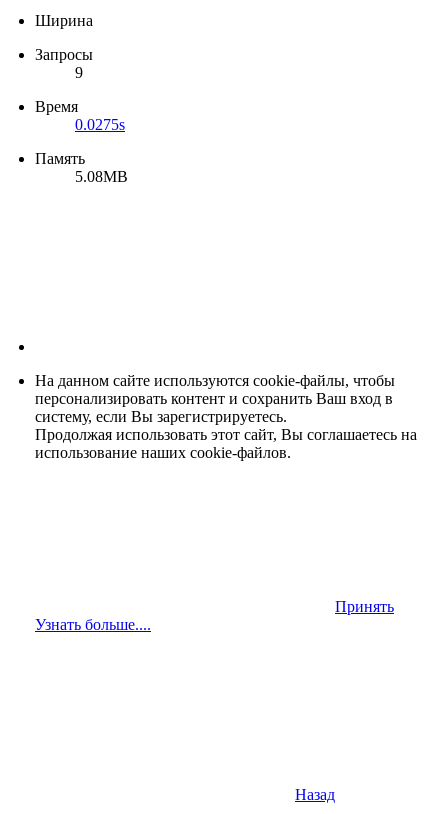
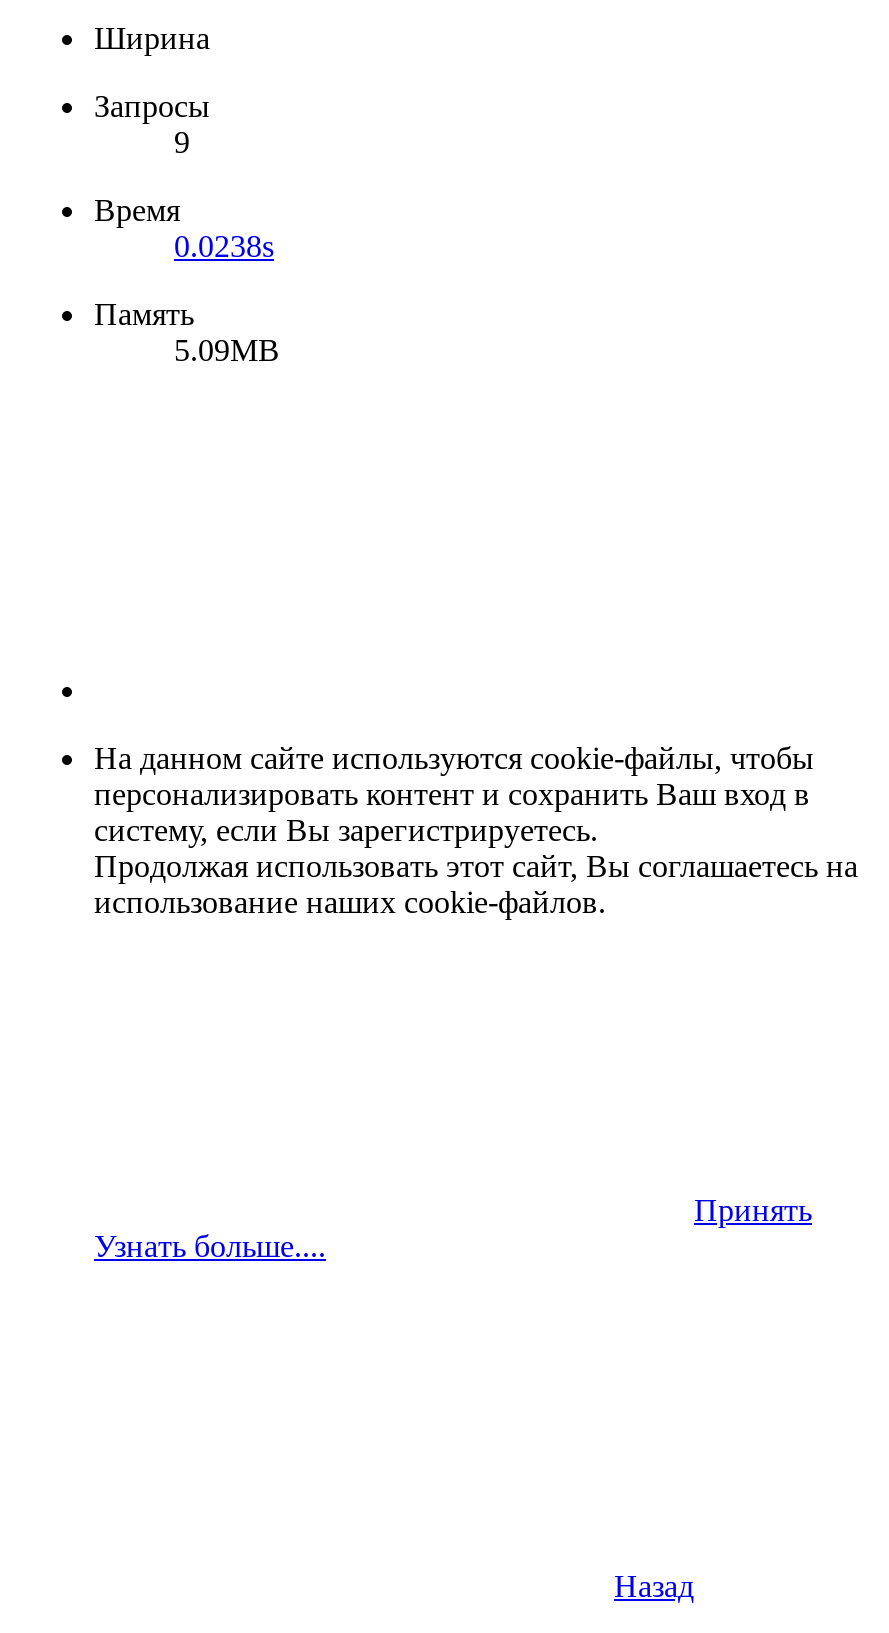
- 0.0275s
+ 0.0238s

- 5.08MB
+ 5.09MB
